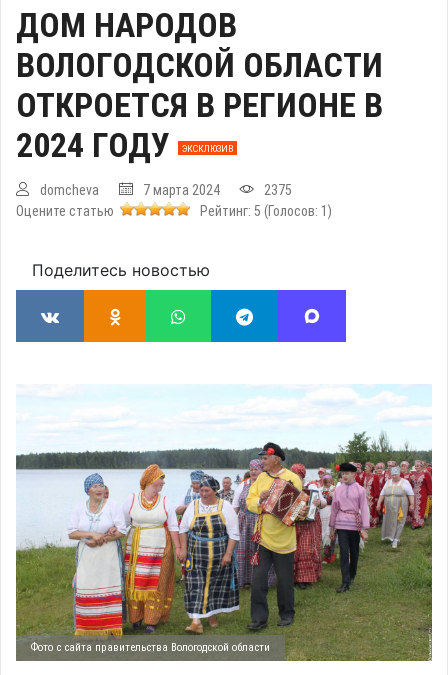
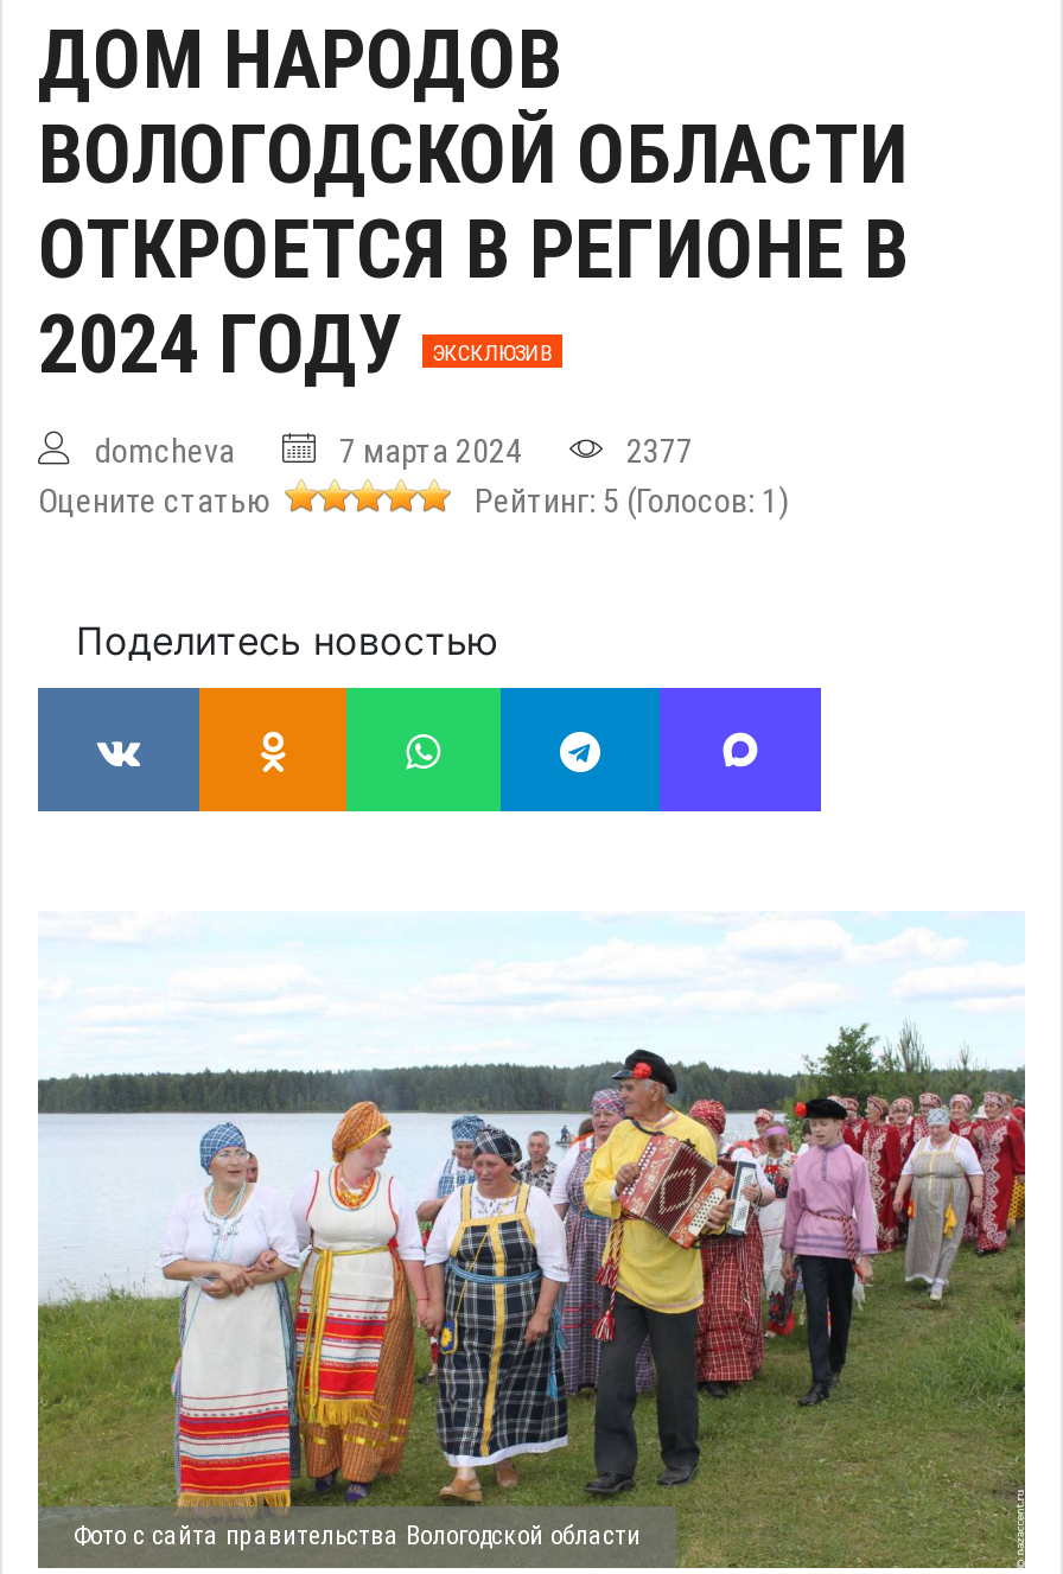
- 2375
+ 2377
